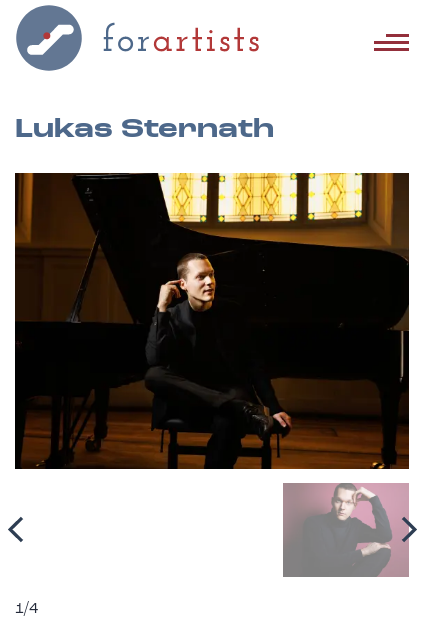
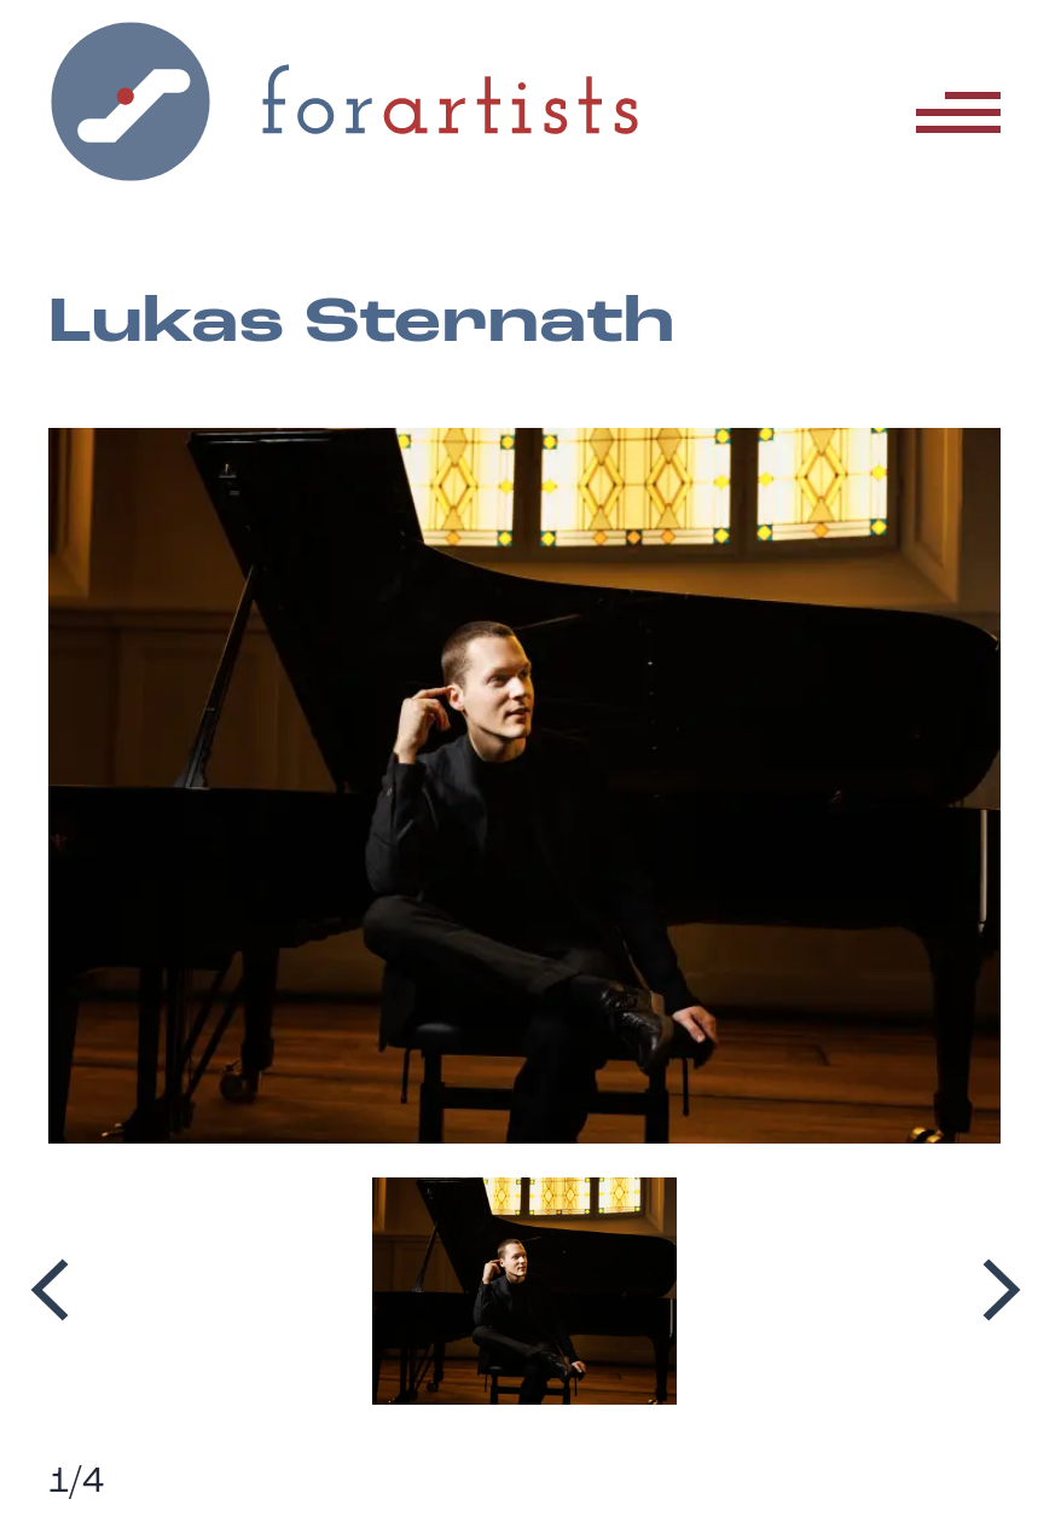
+ [image]

- [image]
